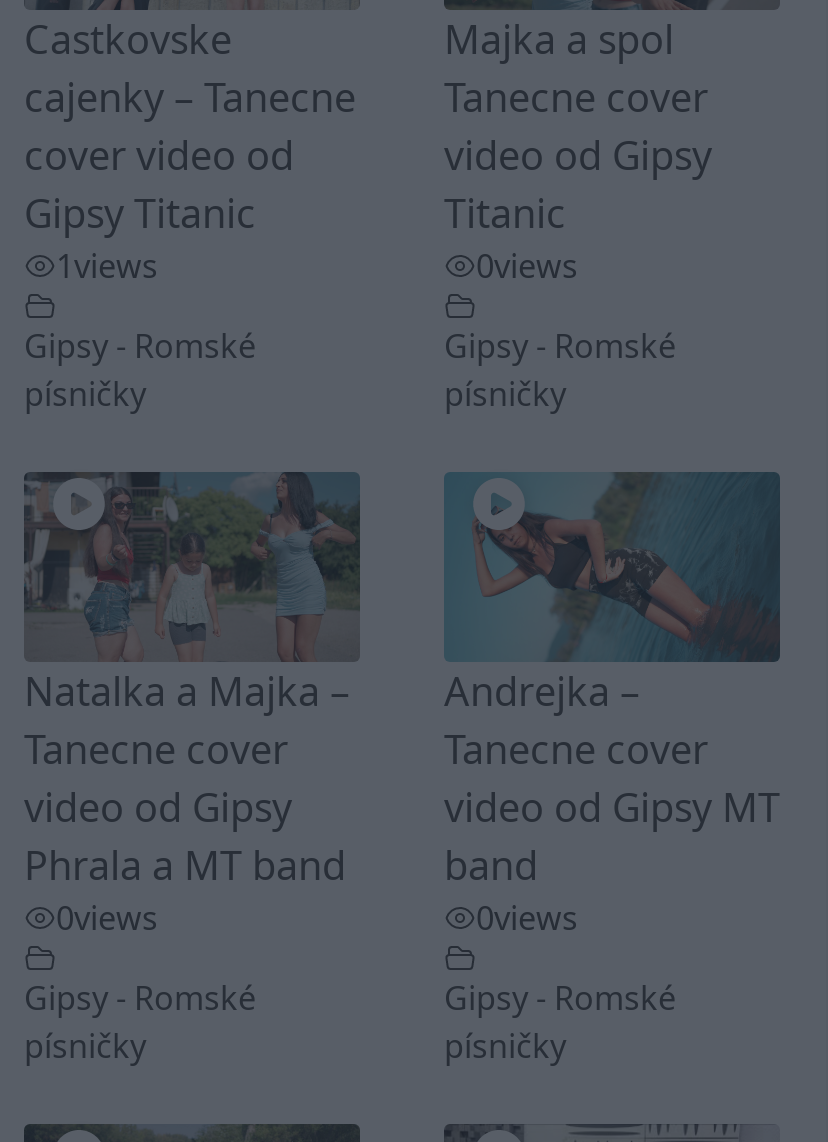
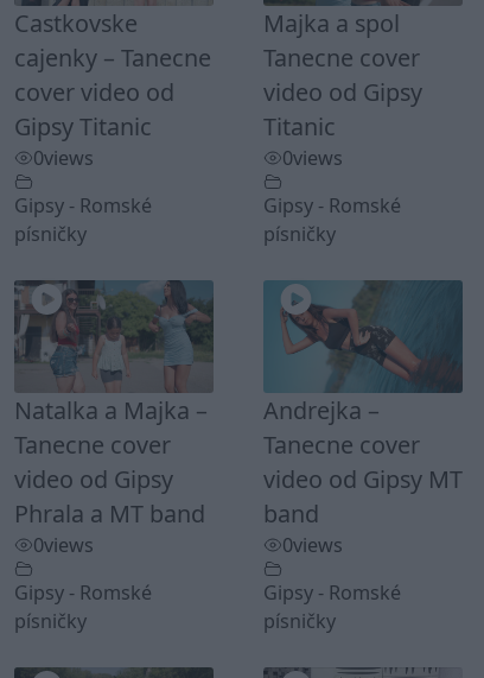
- 1views
+ 0views
